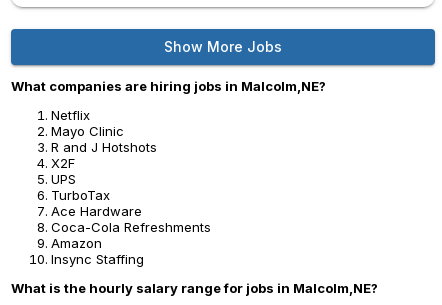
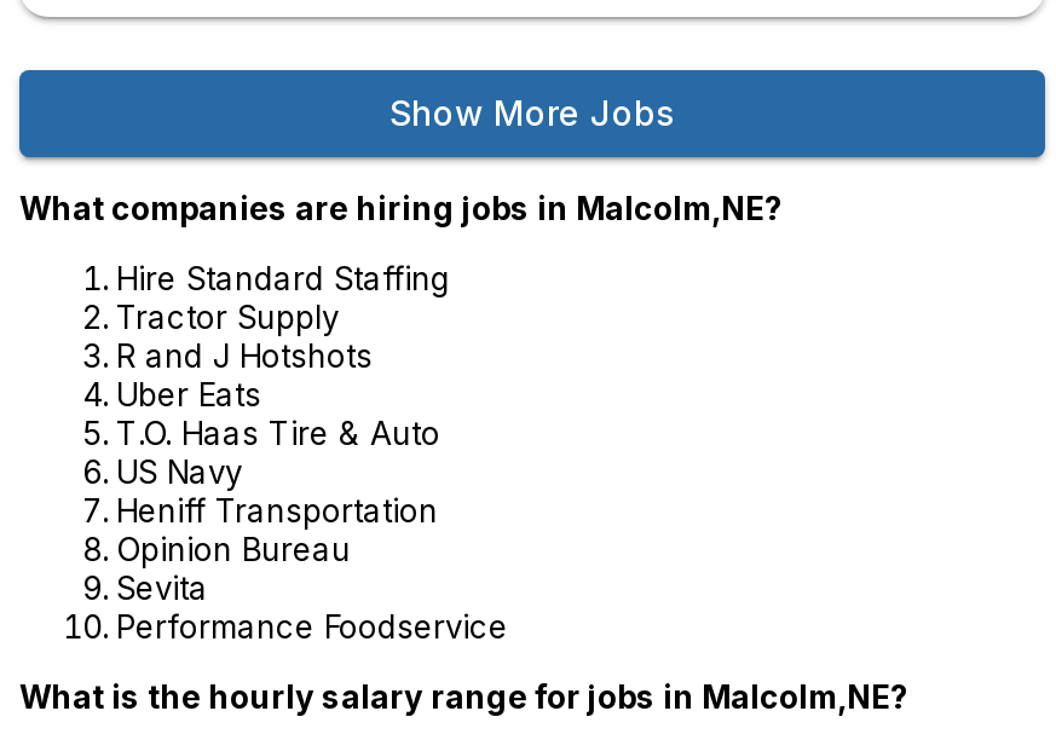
- Netflix
- Mayo Clinic
+ Hire Standard Staffing
+ Tractor Supply

- X2F
- UPS
- TurboTax
- Ace Hardware
- Coca-Cola Refreshments
- Amazon
- Insync Staffing
+ Uber Eats
+ T.O. Haas Tire & Auto
+ US Navy
+ Heniff Transportation
+ Opinion Bureau
+ Sevita
+ Performance Foodservice
